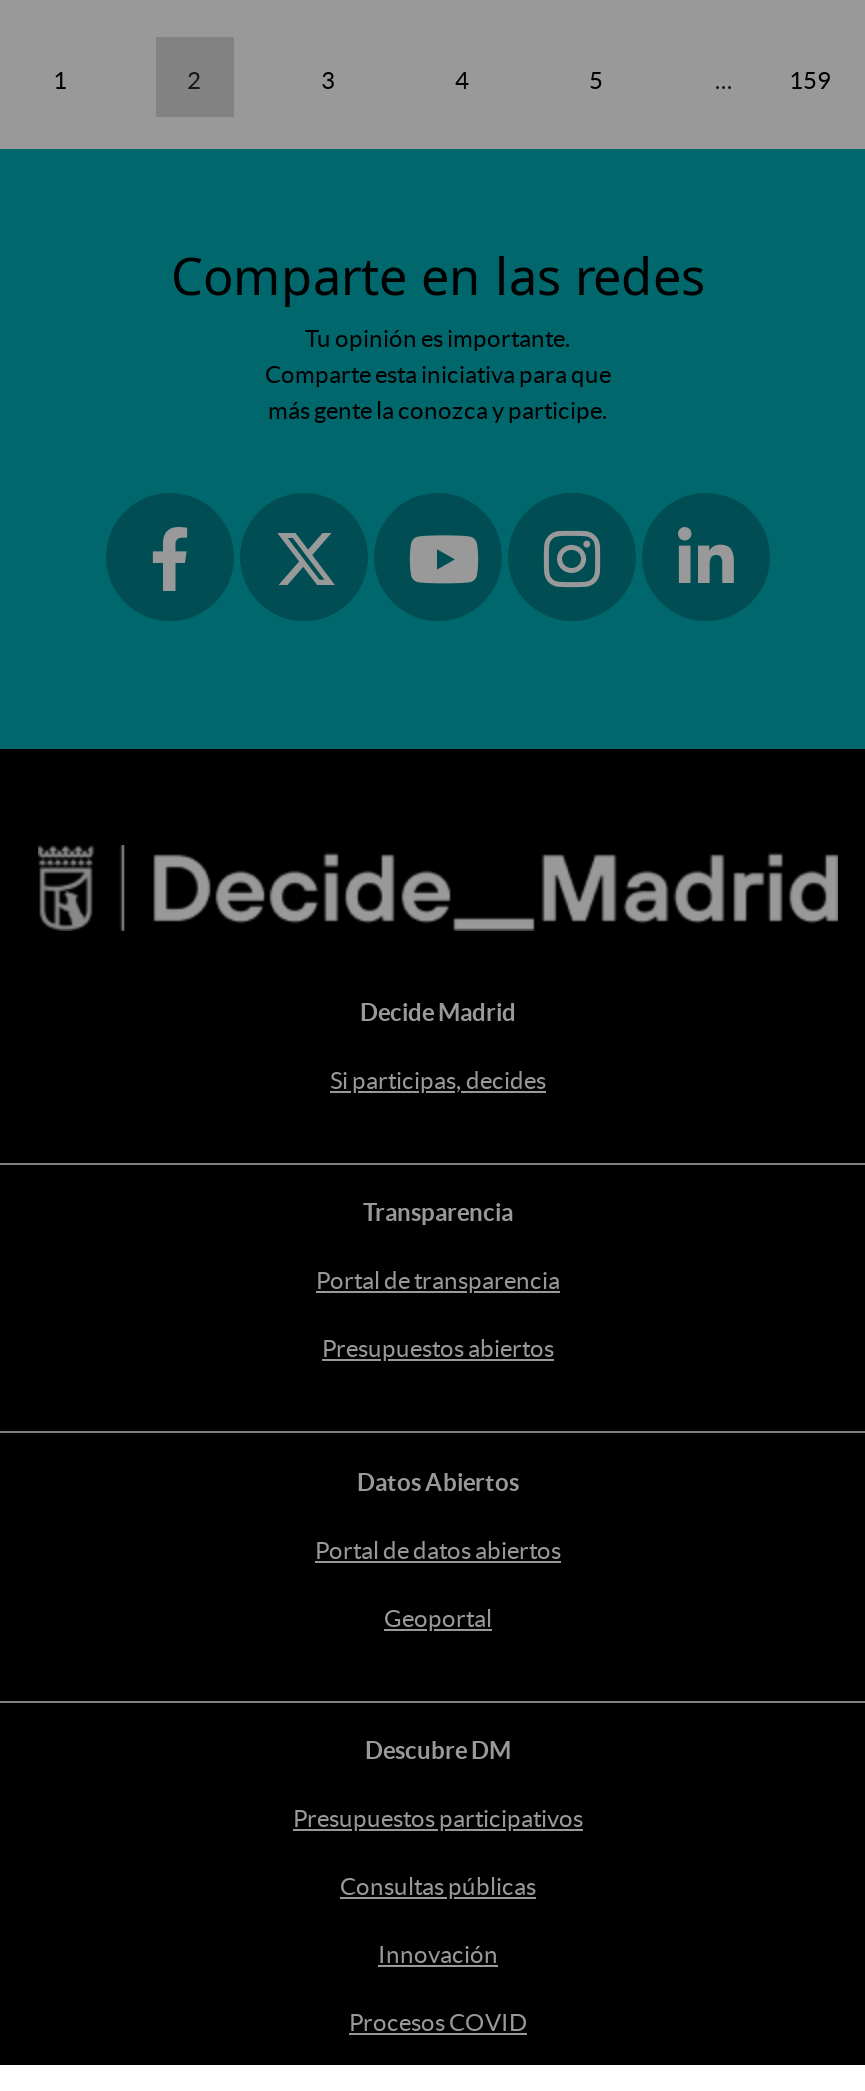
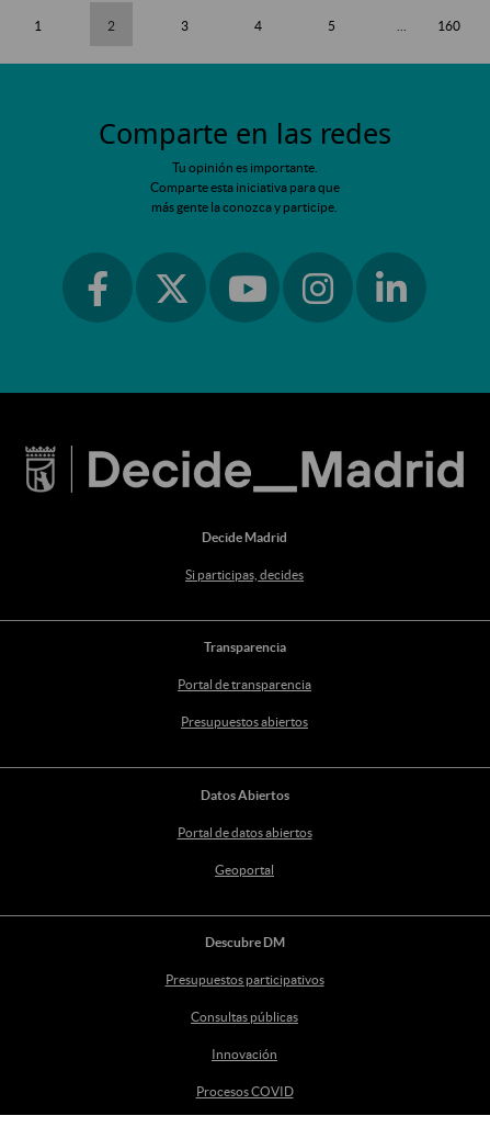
- 159
+ 160
